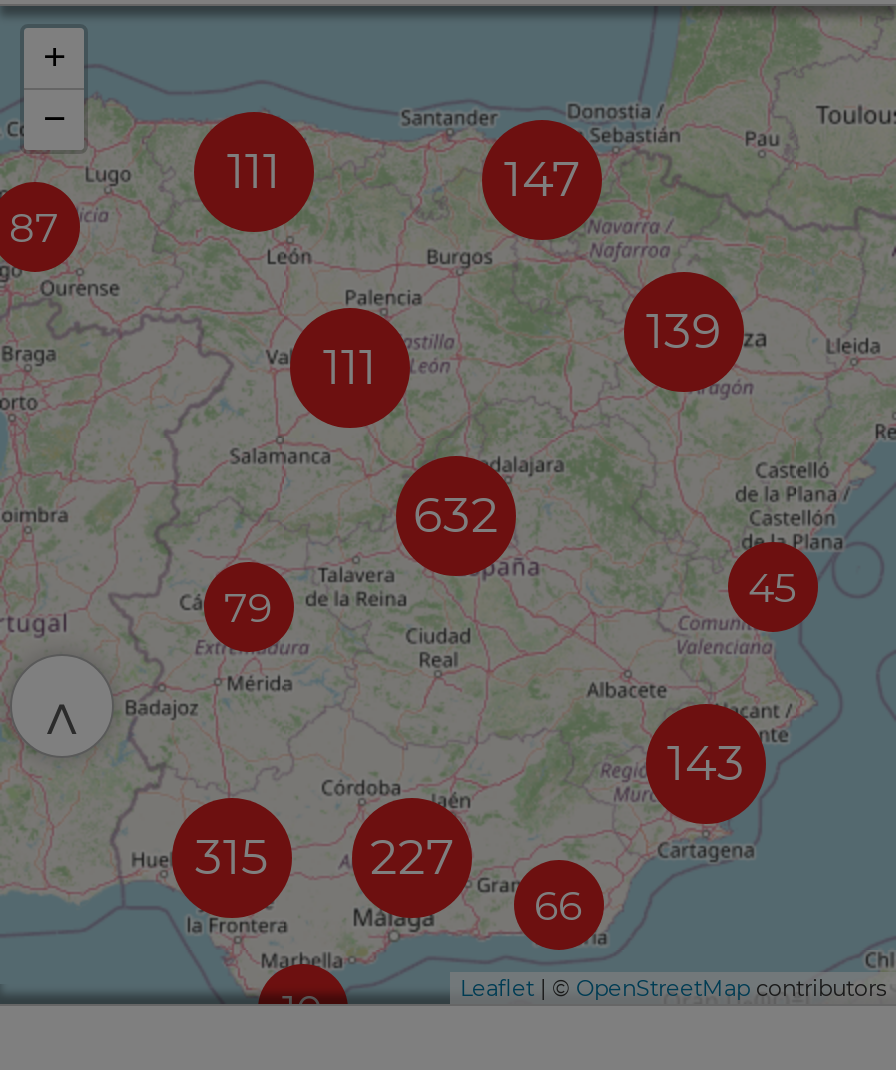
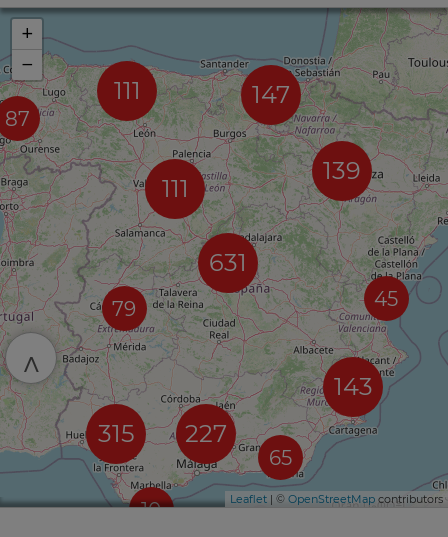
- 632
+ 631

- 66
+ 65
